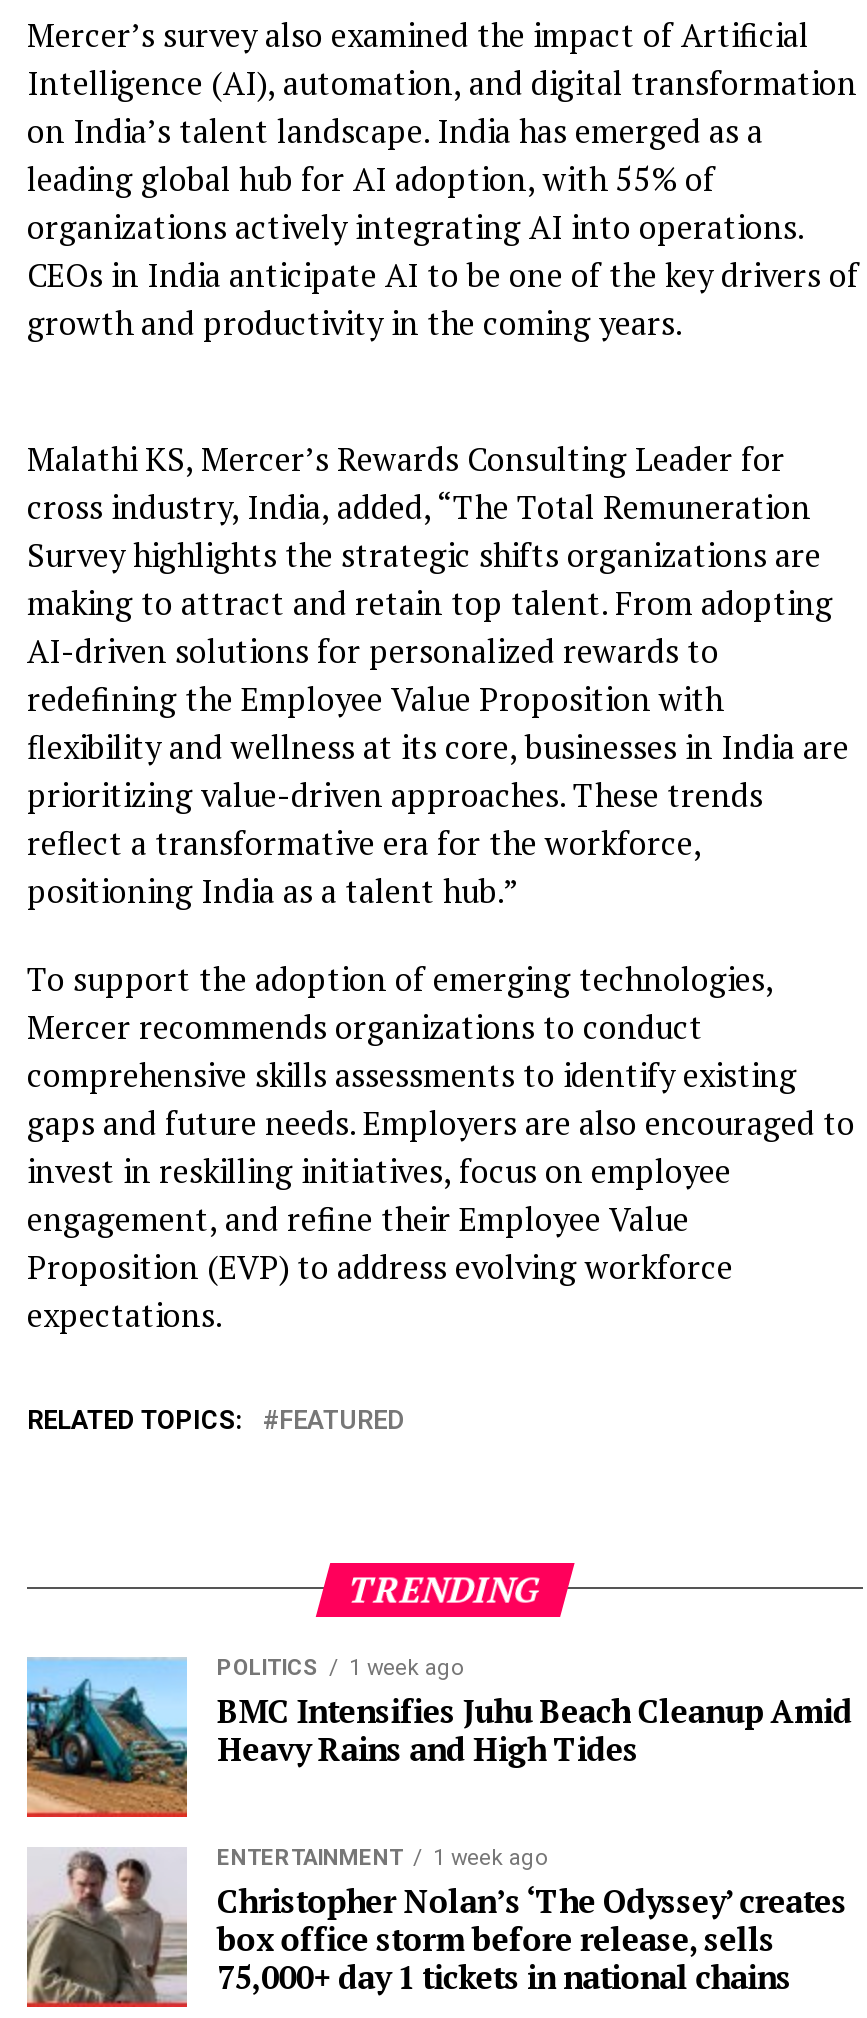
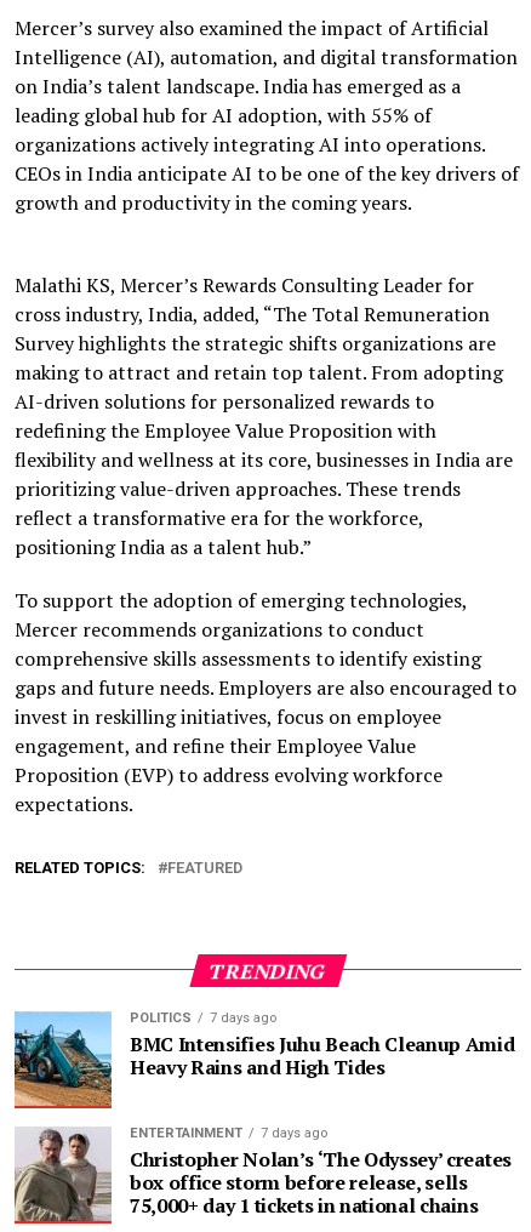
- POLITICS 1 week ago
+ POLITICS 7 days ago

- ENTERTAINMENT 1 week ago
+ ENTERTAINMENT 7 days ago
